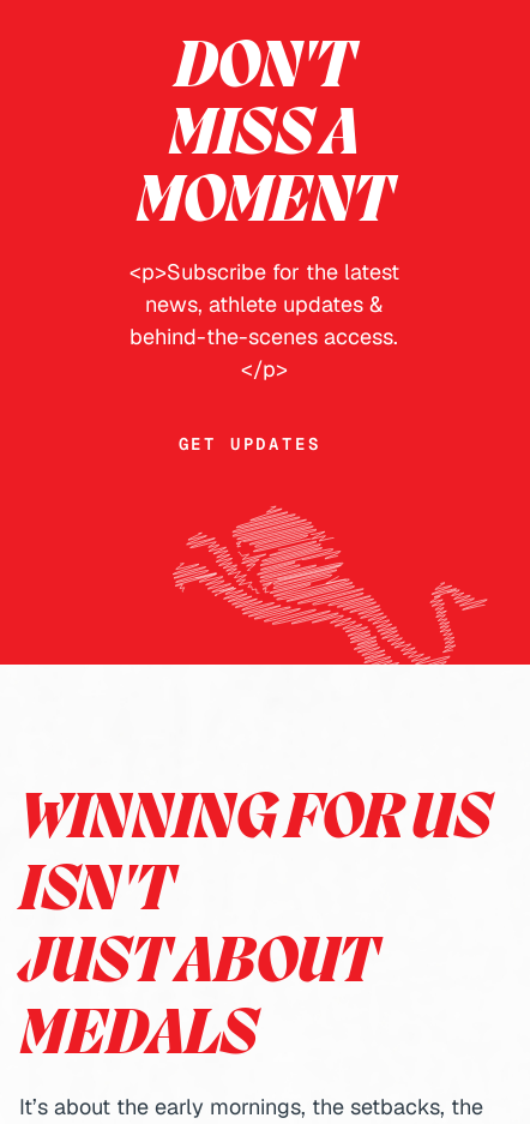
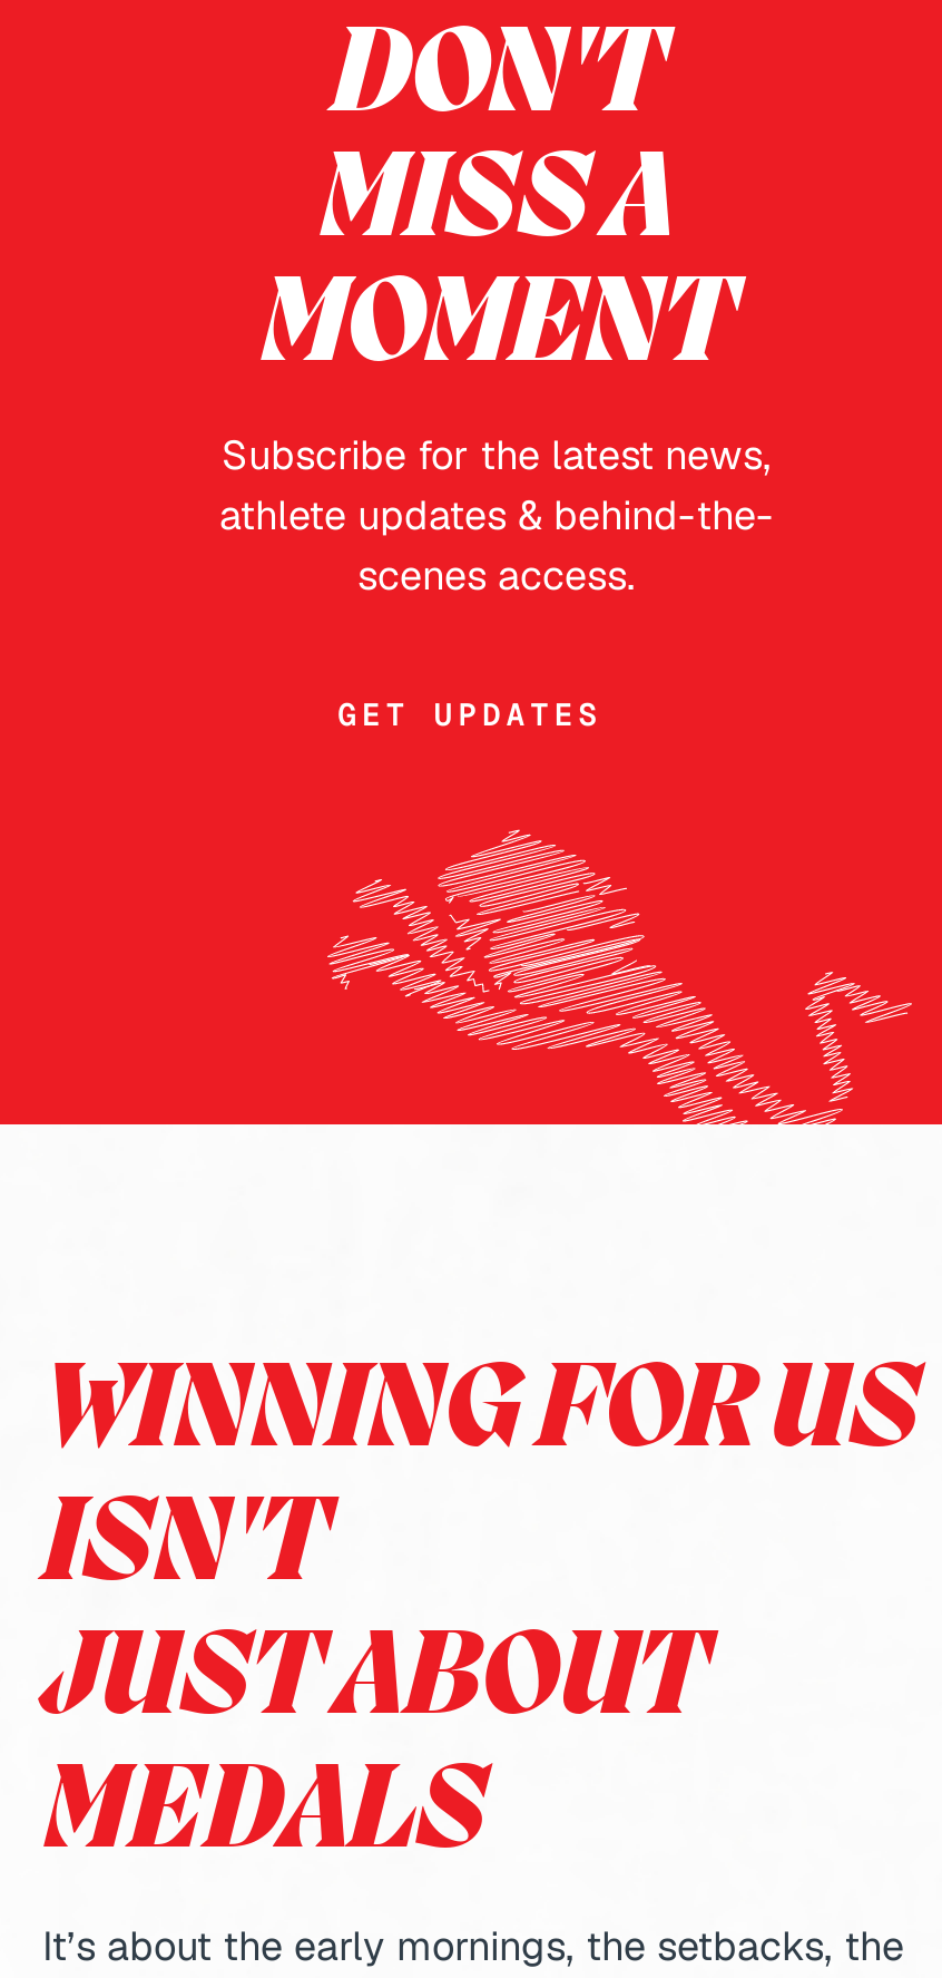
- <p>Subscribe for the latest
- news, athlete updates &
- behind-the-scenes access.
- </p>
+ Subscribe for the latest news,
+ athlete updates & behind-the-
+ scenes access.
